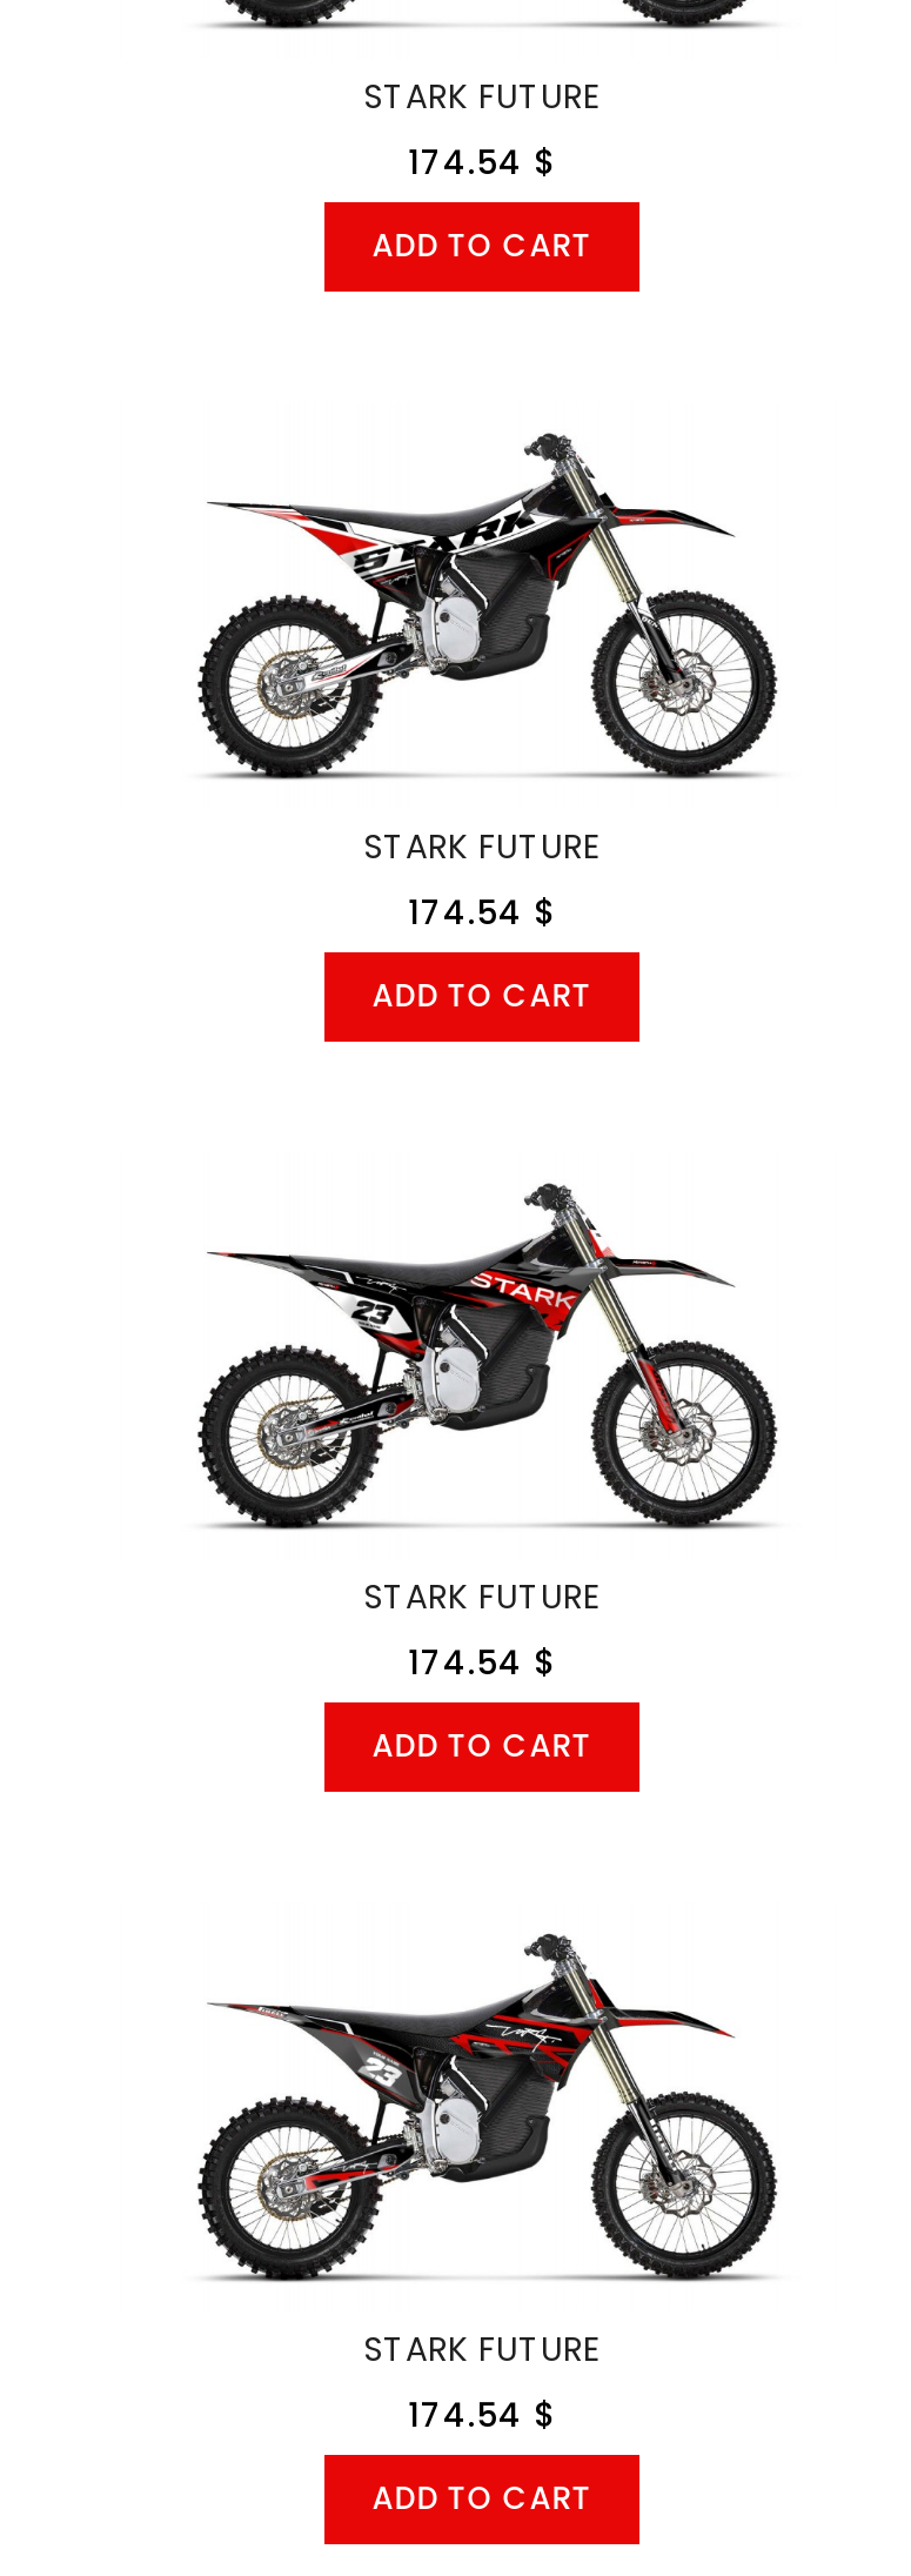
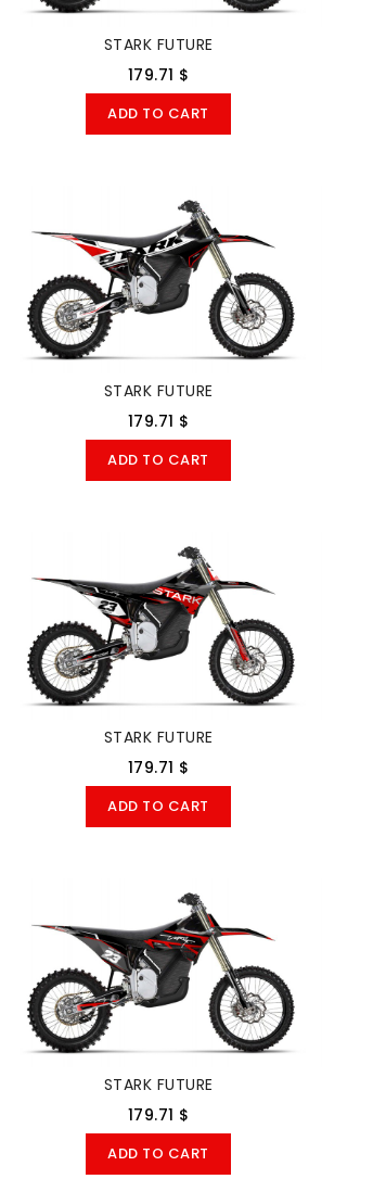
- 174.54 $
+ 179.71 $

- 174.54 $
+ 179.71 $

- 174.54 $
+ 179.71 $

- 174.54 $
+ 179.71 $
